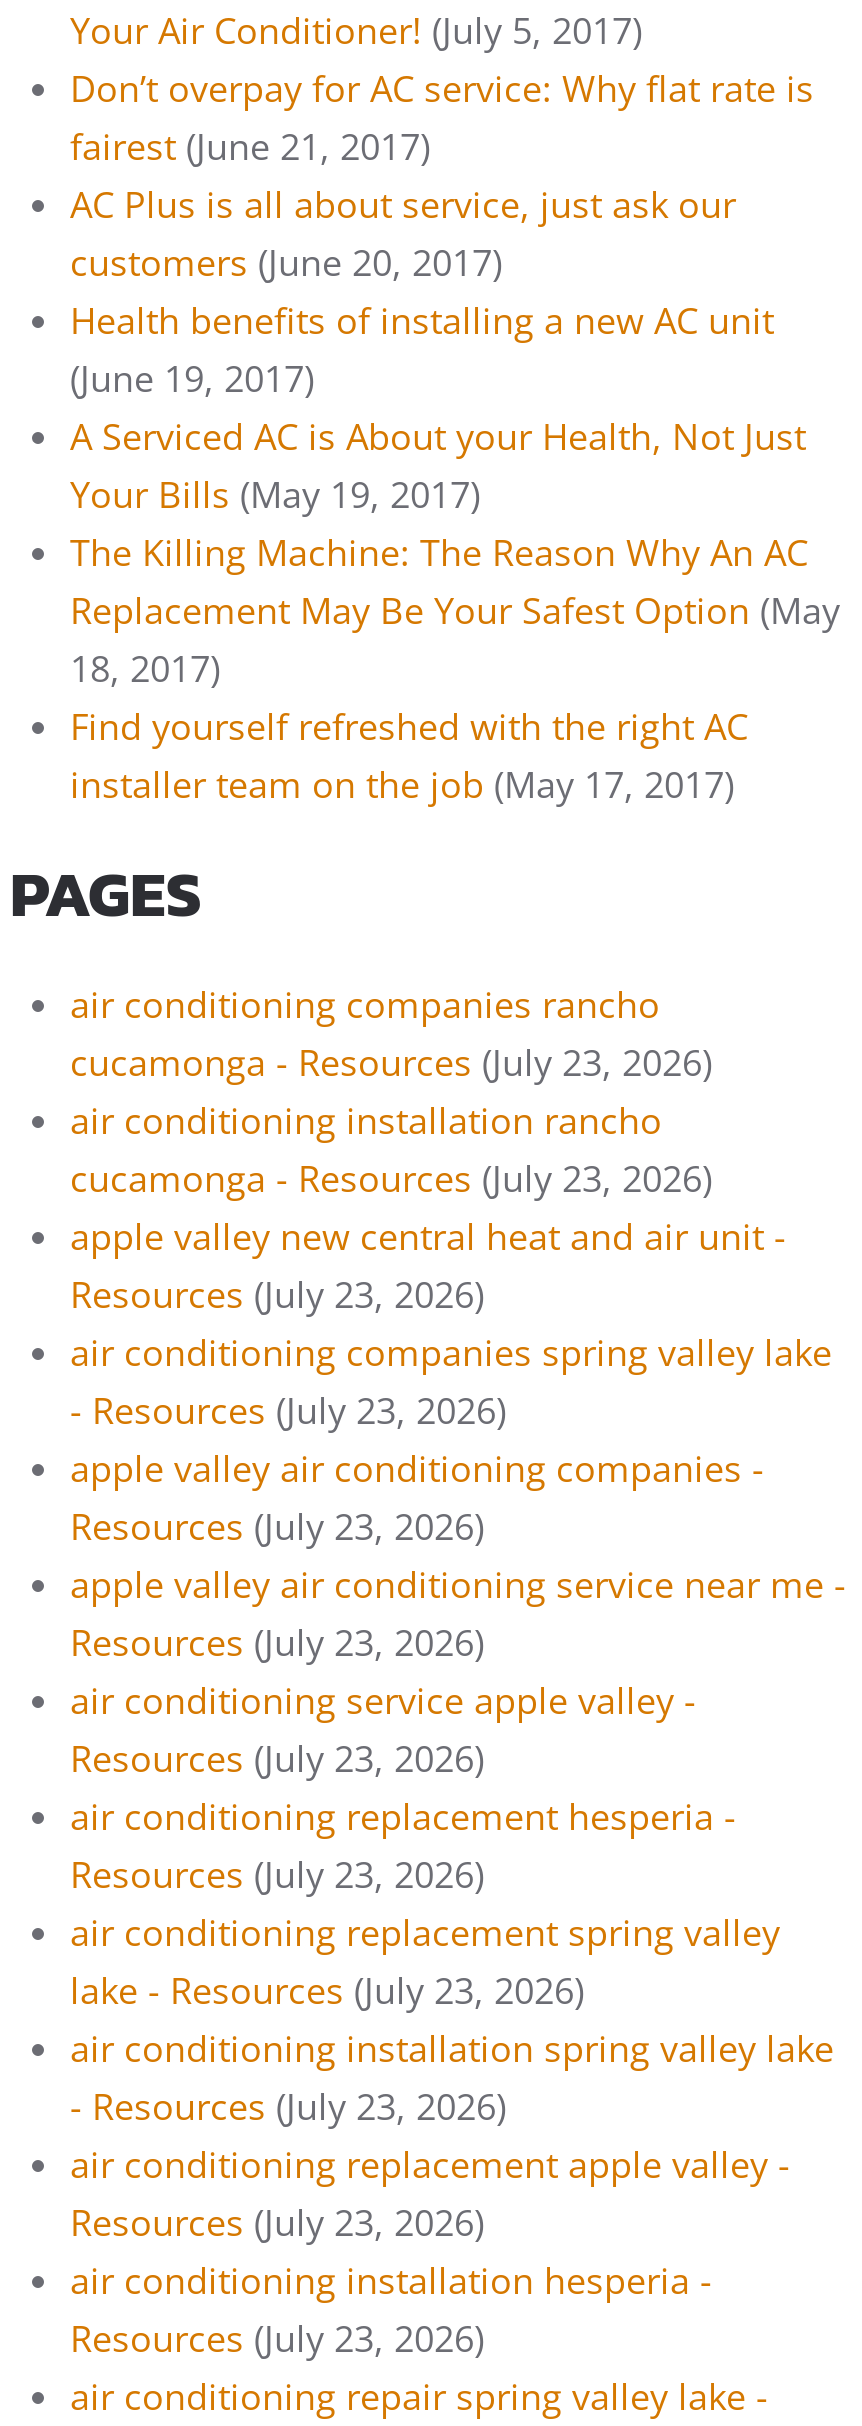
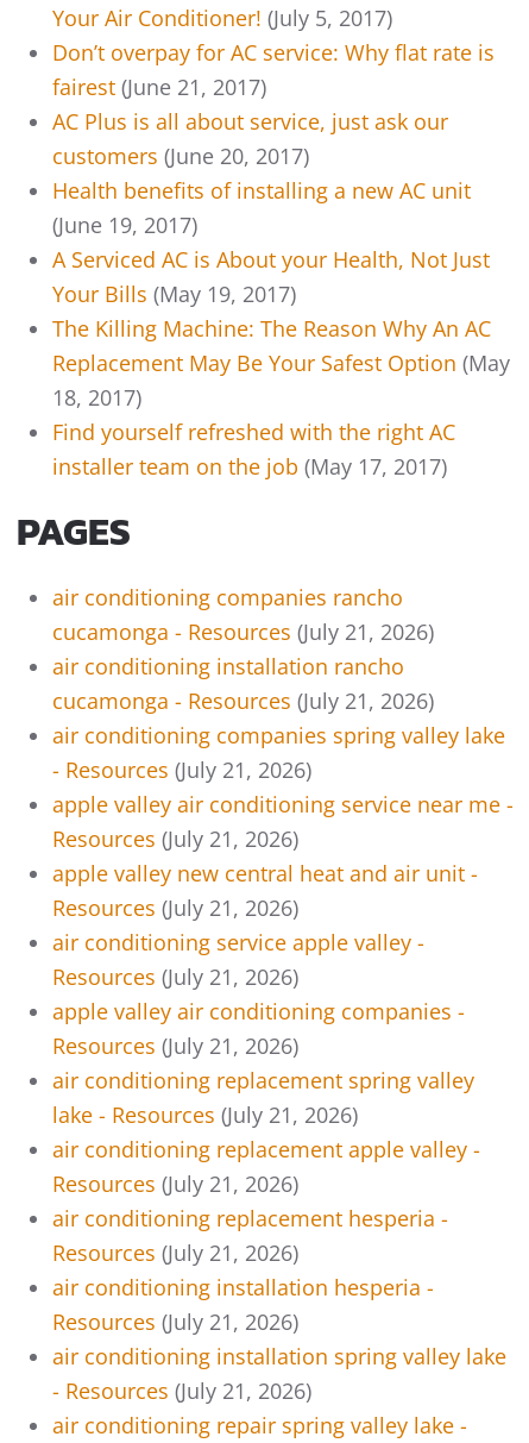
- cucamonga - Resources (July 23, 2026)
+ cucamonga - Resources (July 21, 2026)

- cucamonga - Resources (July 23, 2026)
- Resources (July 23, 2026)
+ cucamonga - Resources (July 21, 2026)

moved down: apple valley new central heat and air unit -

moved up: air conditioning companies spring valley lake

- - Resources (July 23, 2026)
- Resources (July 23, 2026)
+ - Resources (July 21, 2026)

moved down: apple valley air conditioning companies -

moved up: apple valley air conditioning service near me -

- Resources (July 23, 2026)
+ Resources (July 21, 2026)
+ Resources (July 21, 2026)

moved up: air conditioning service apple valley -

- Resources (July 23, 2026)
- Resources (July 23, 2026)
+ Resources (July 21, 2026)
+ Resources (July 21, 2026)

moved down: air conditioning replacement hesperia -

moved up: air conditioning replacement spring valley

- lake - Resources (July 23, 2026)
- - Resources (July 23, 2026)
+ lake - Resources (July 21, 2026)

moved down: air conditioning installation spring valley lake

moved up: air conditioning replacement apple valley -

- Resources (July 23, 2026)
+ Resources (July 21, 2026)
+ Resources (July 21, 2026)

moved up: air conditioning installation hesperia -

- Resources (July 23, 2026)
+ Resources (July 21, 2026)
+ - Resources (July 21, 2026)
